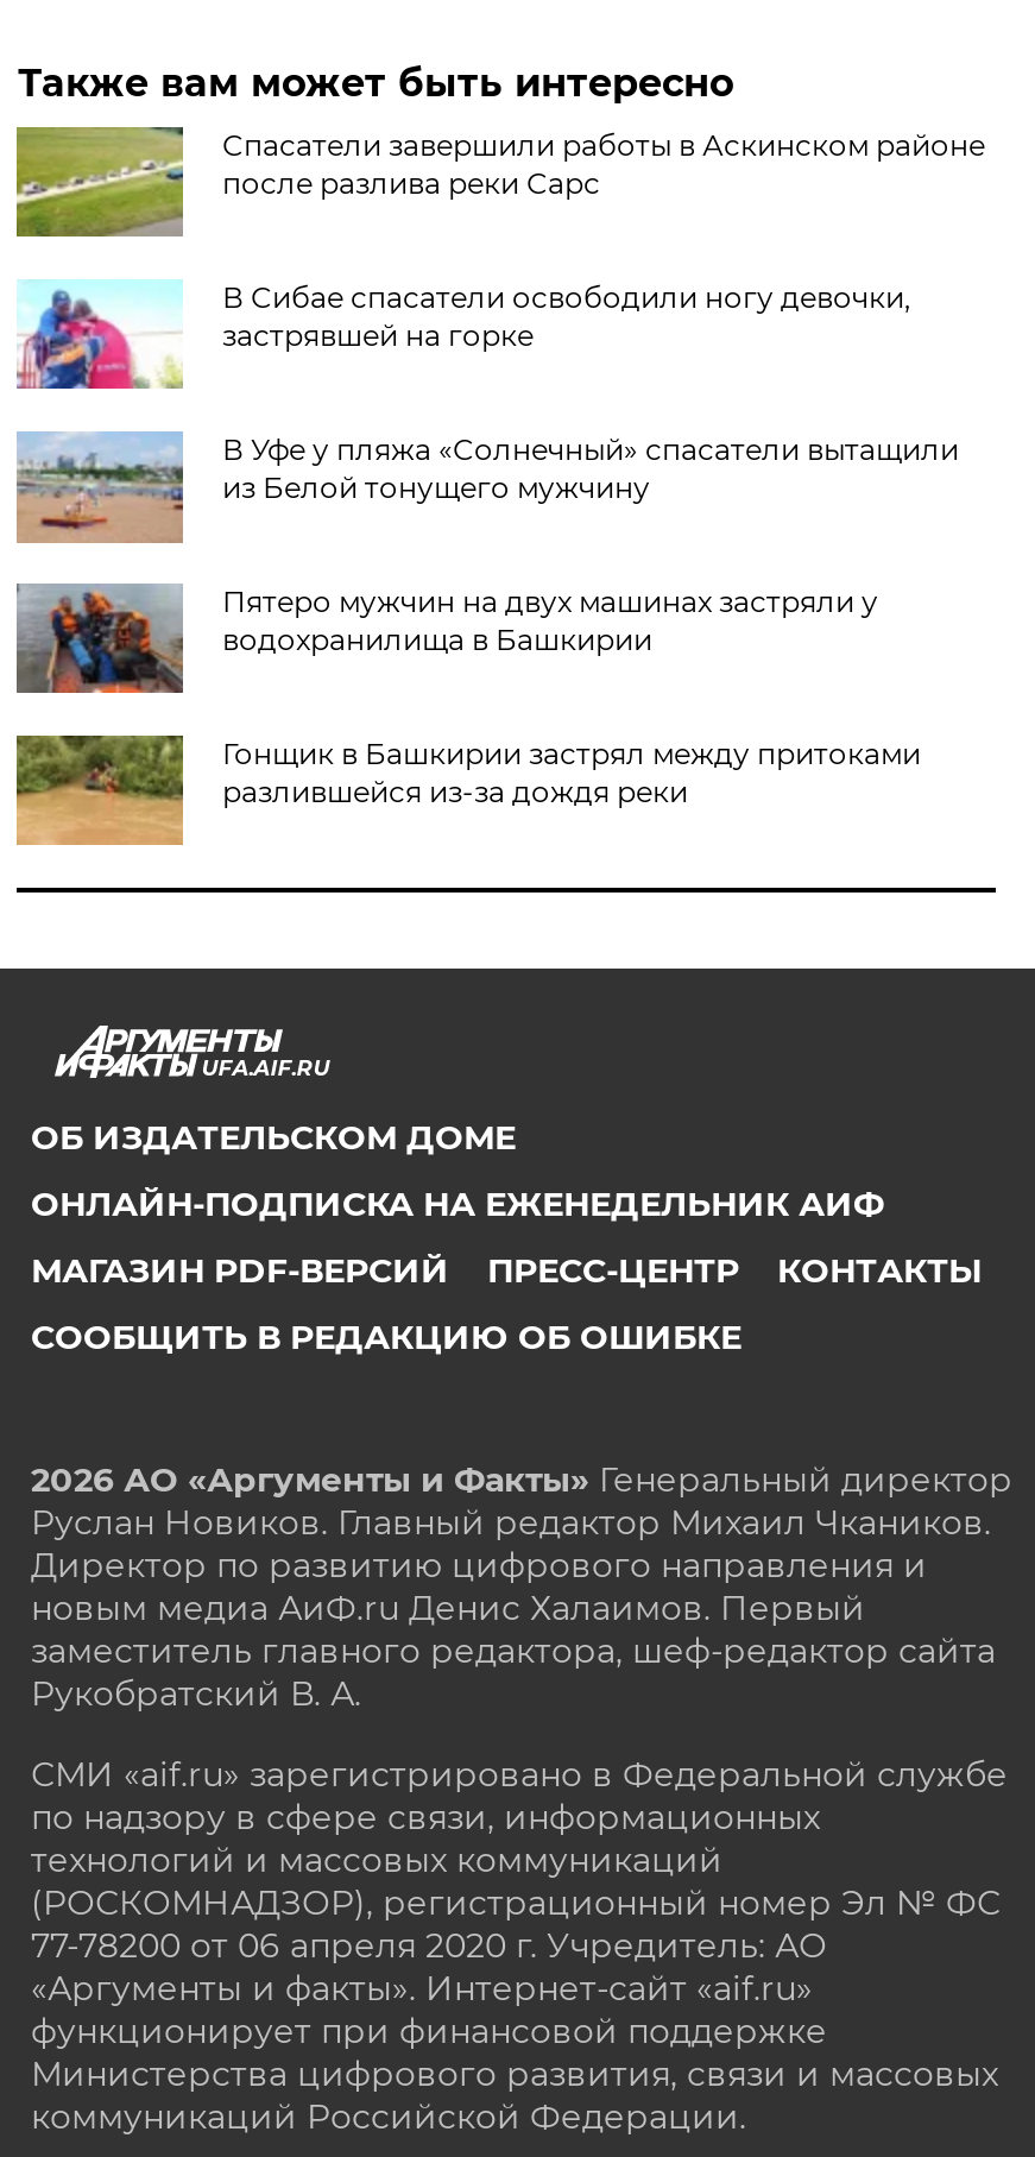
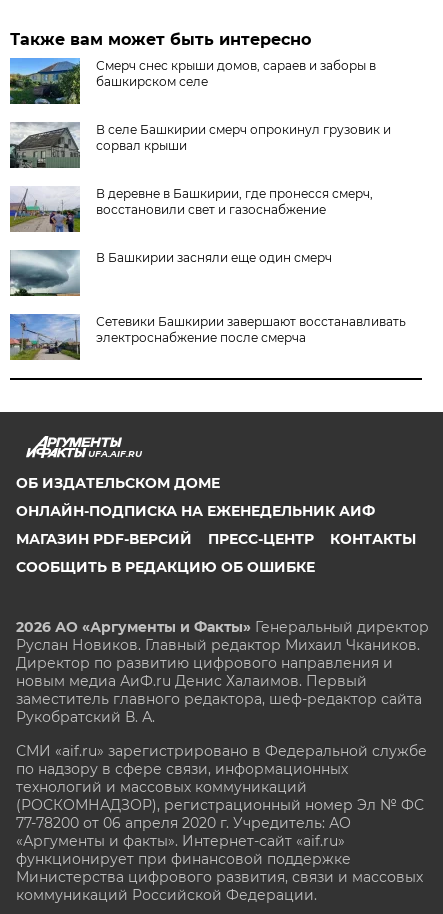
- [image]
- Спасатели завершили работы в Аскинском районе
- после разлива реки Сарс
+ [image]
+ Смерч снес крыши домов, сараев и заборы в
+ башкирском селе

- [image]
- В Сибае спасатели освободили ногу девочки,
- застрявшей на горке
+ [image]
+ В селе Башкирии смерч опрокинул грузовик и
+ сорвал крыши

- [image]
- В Уфе у пляжа «Солнечный» спасатели вытащили
- из Белой тонущего мужчину
+ [image]
+ В деревне в Башкирии, где пронесся смерч,
+ восстановили свет и газоснабжение

- [image]
- Пятеро мужчин на двух машинах застряли у
- водохранилища в Башкирии
+ [image]
+ В Башкирии засняли еще один смерч

- [image]
- Гонщик в Башкирии застрял между притоками
- разлившейся из-за дождя реки
+ [image]
+ Сетевики Башкирии завершают восстанавливать
+ электроснабжение после смерча
